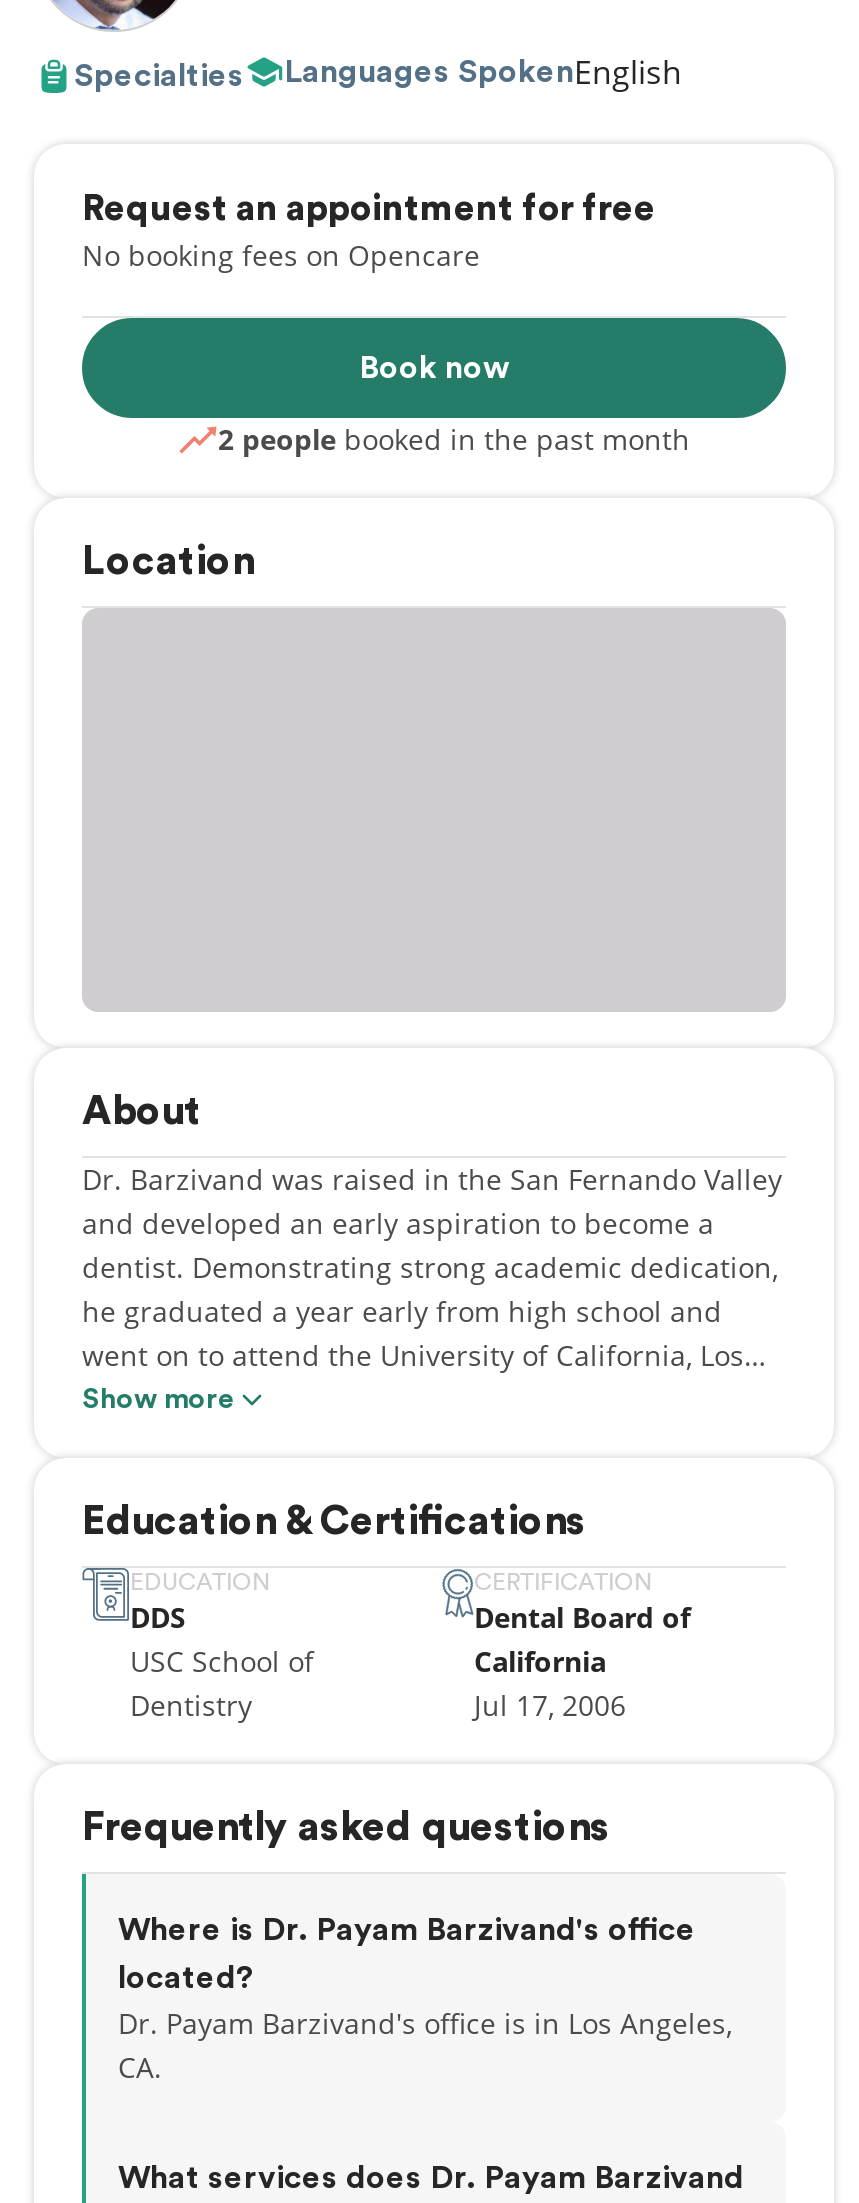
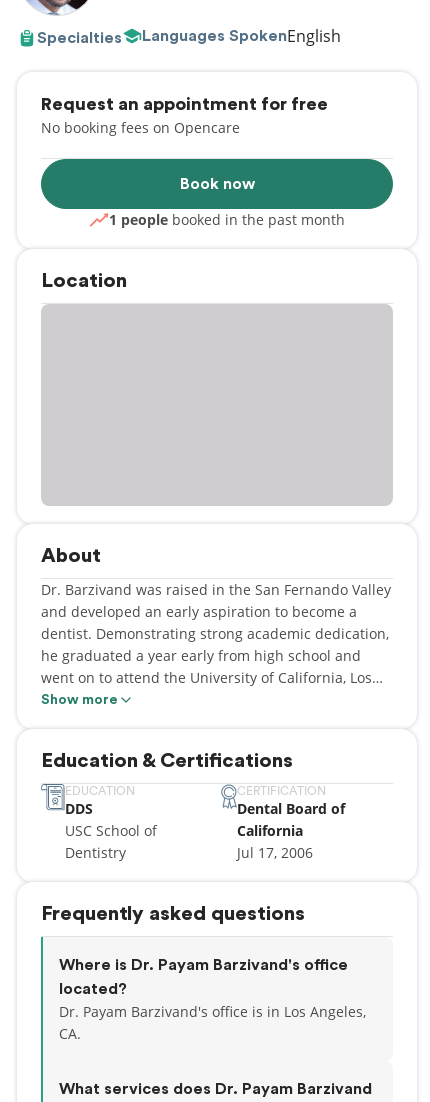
- 2 people booked in the past month
+ 1 people booked in the past month
